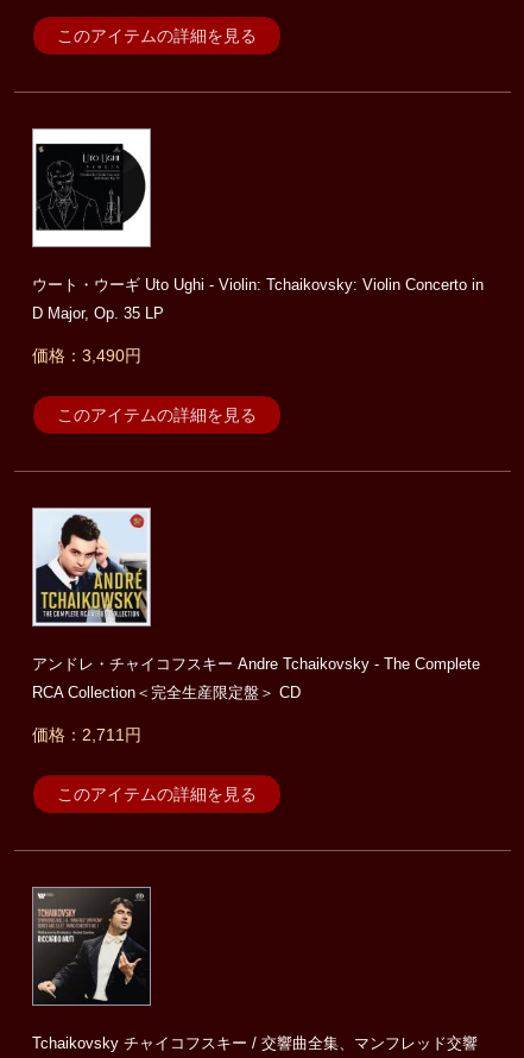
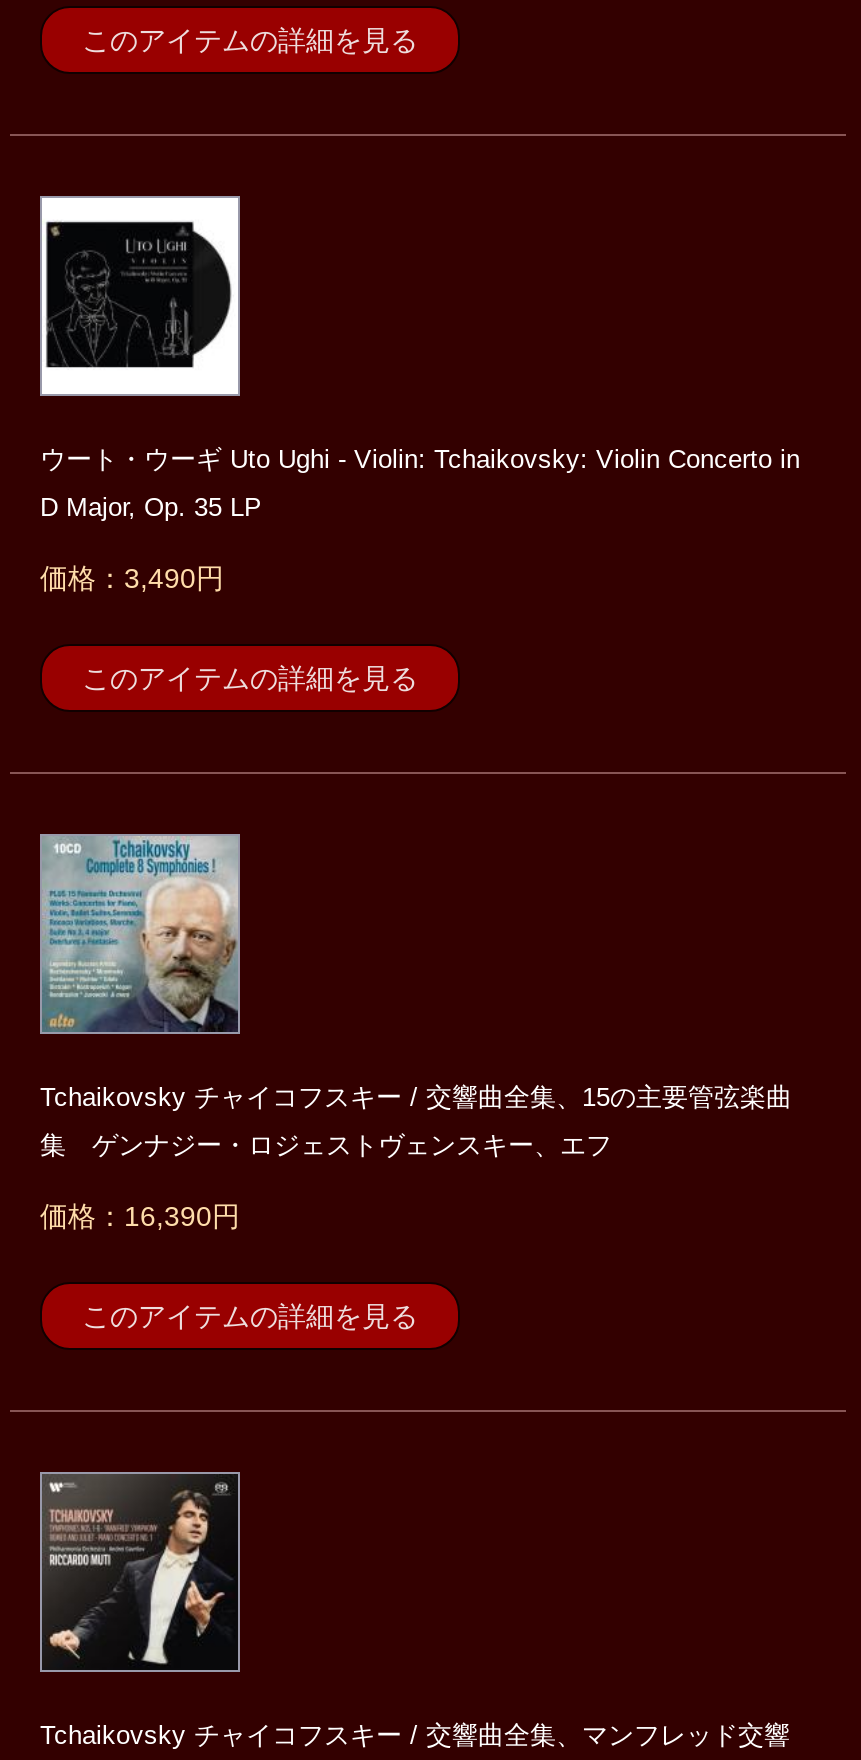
- [image]
- アンドレ・チャイコフスキー Andre Tchaikovsky - The Complete
+ [image]
+ Tchaikovsky チャイコフスキー / 交響曲全集、15の主要管弦楽曲

- RCA Collection＜完全生産限定盤＞ CD
+ 集 ゲンナジー・ロジェストヴェンスキー、エフ

- 価格：2,711円
+ 価格：16,390円
